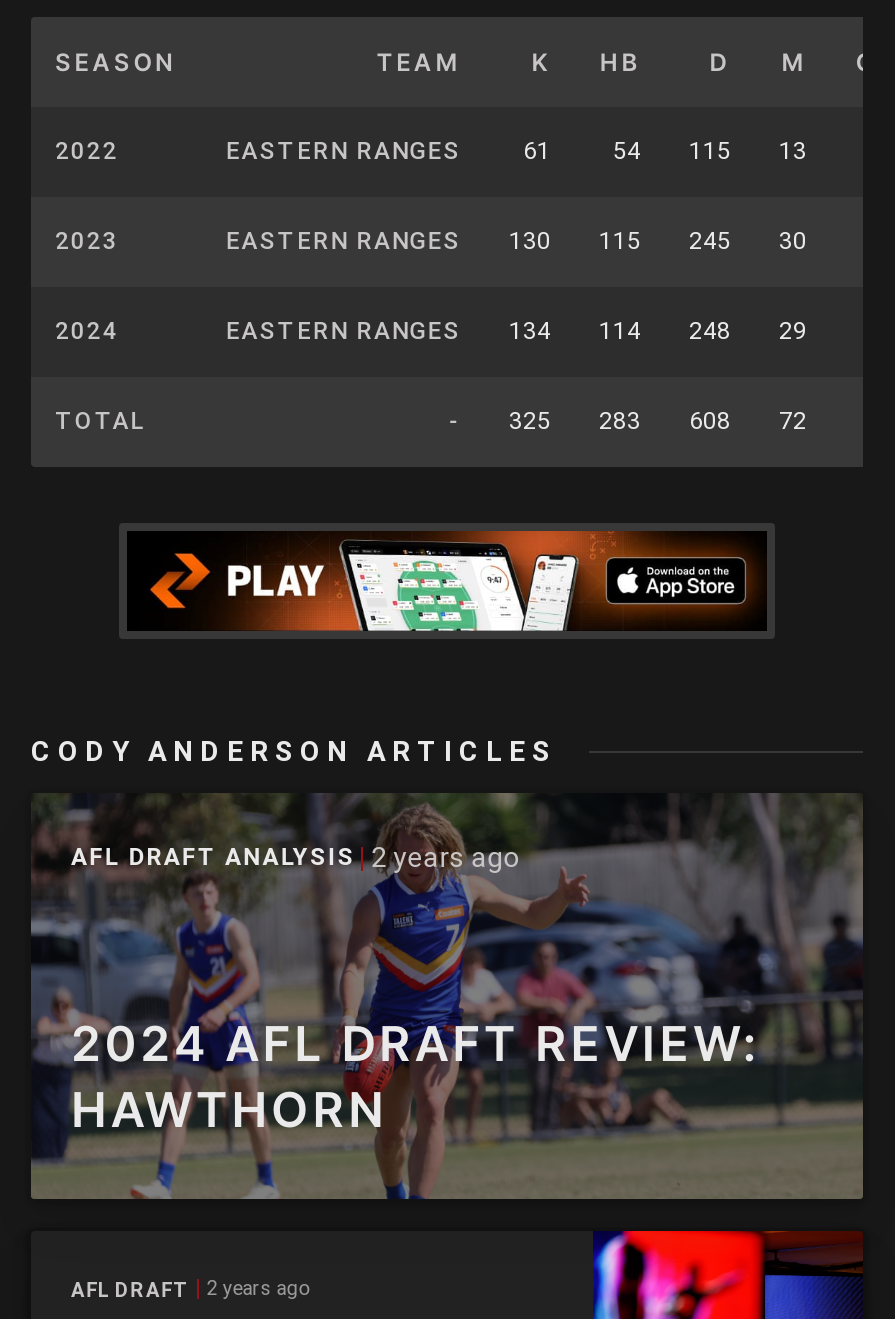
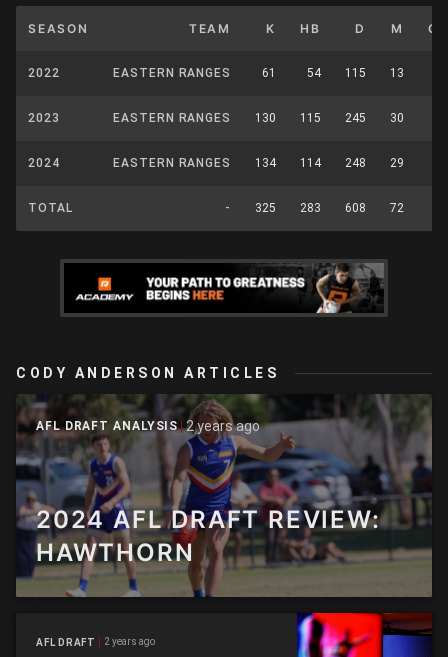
- [image]
+ [image]
